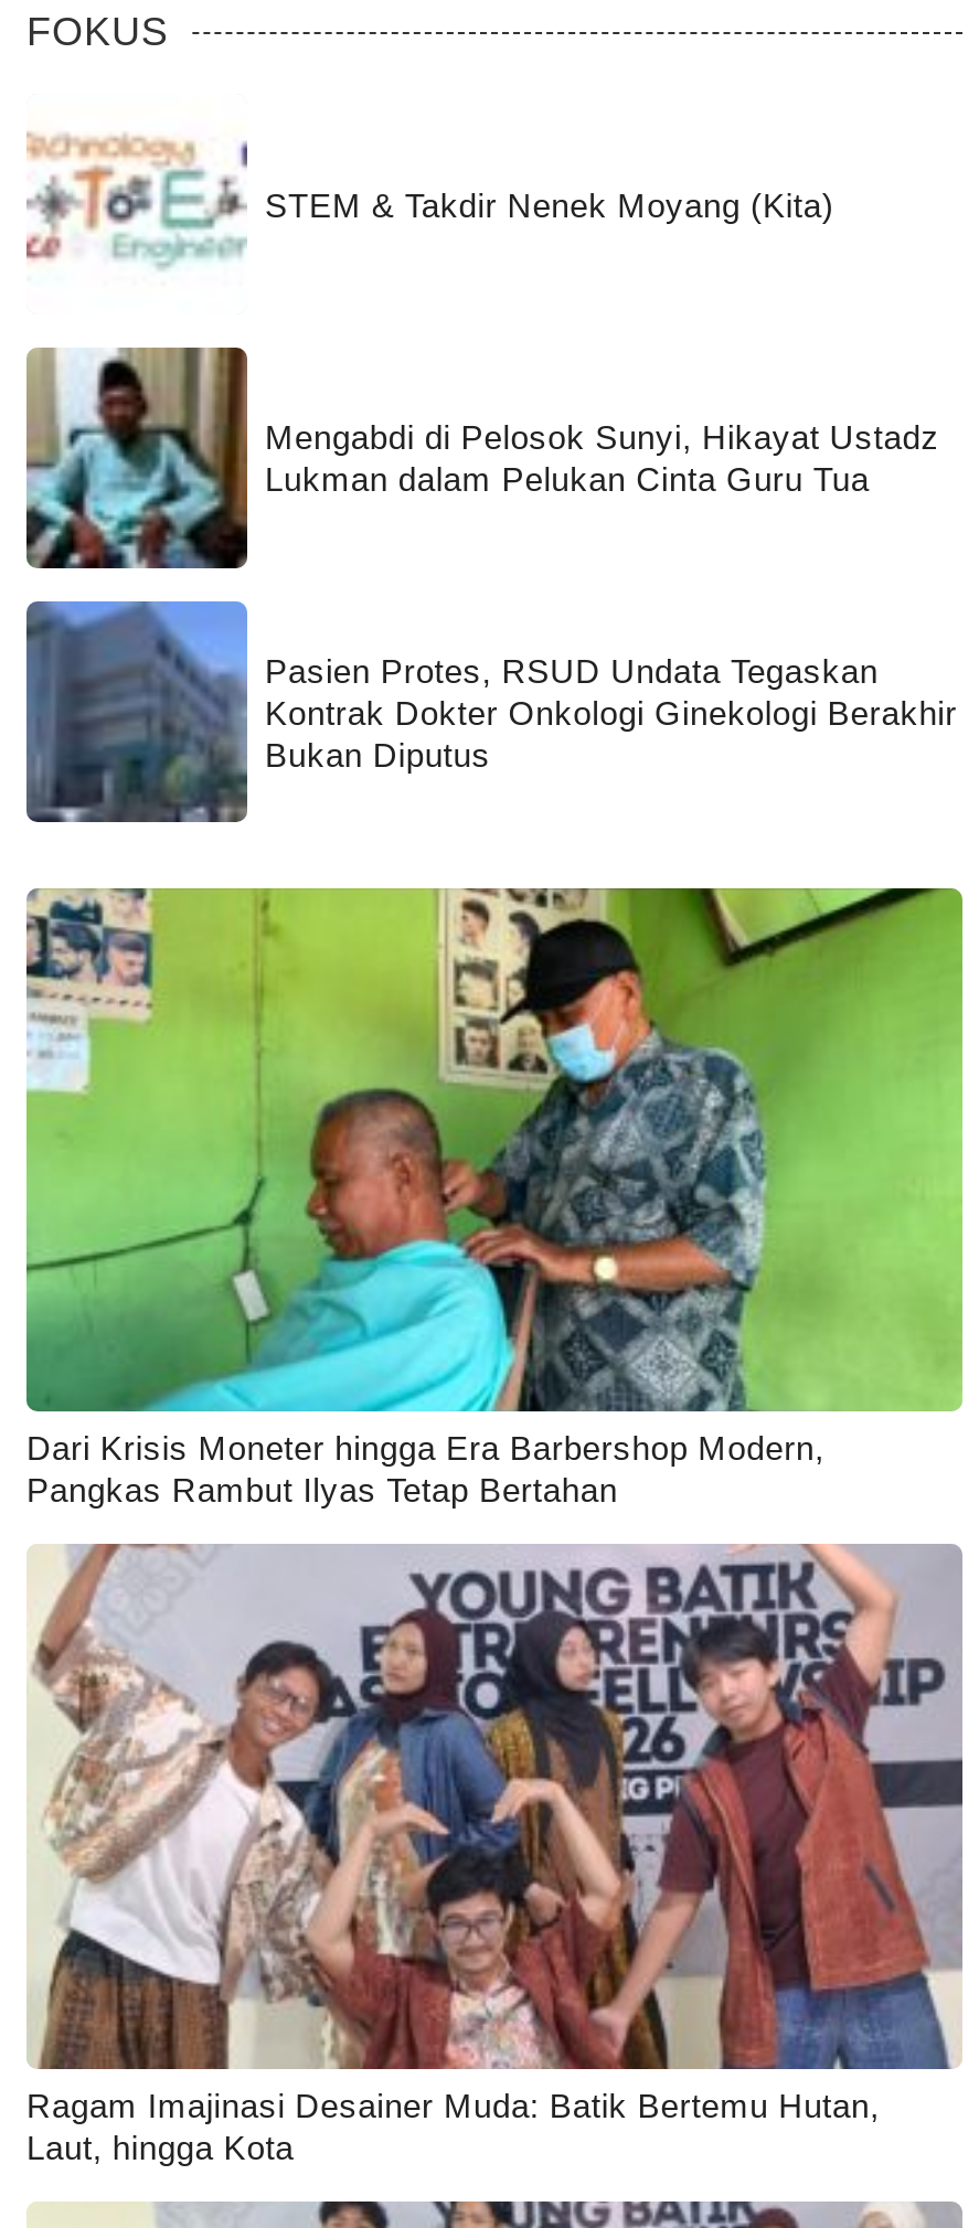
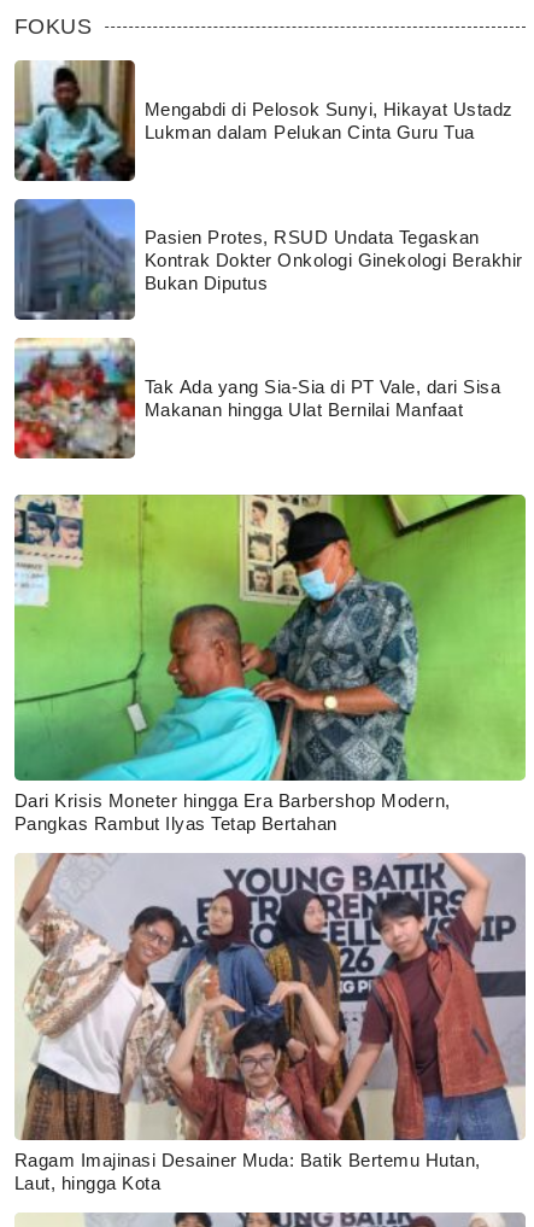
- [image]
- STEM & Takdir Nenek Moyang (Kita)

moved up: [image] | Mengabdi di Pelosok Sunyi, Hikayat Ustadz | Lukman dalam Pelukan Cinta Guru Tua | Pasien Protes, RSUD Undata Tegaskan | Kontrak Dokter Onkologi Ginekologi Berakhir | Bukan Diputus

+ [image]
+ Tak Ada yang Sia-Sia di PT Vale, dari Sisa
+ Makanan hingga Ulat Bernilai Manfaat
